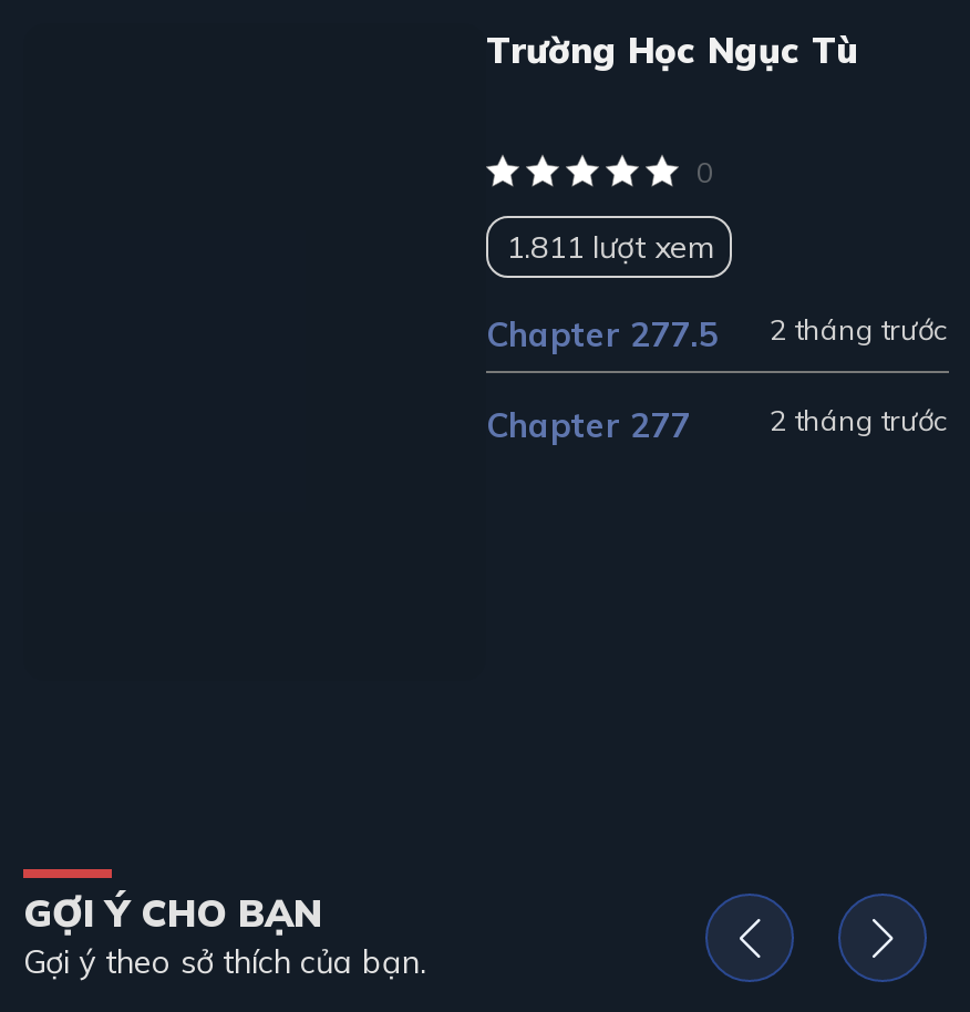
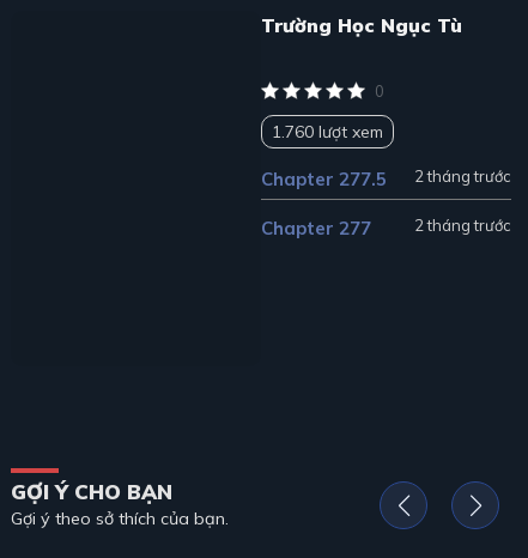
- 1.811 lượt xem
+ 1.760 lượt xem
